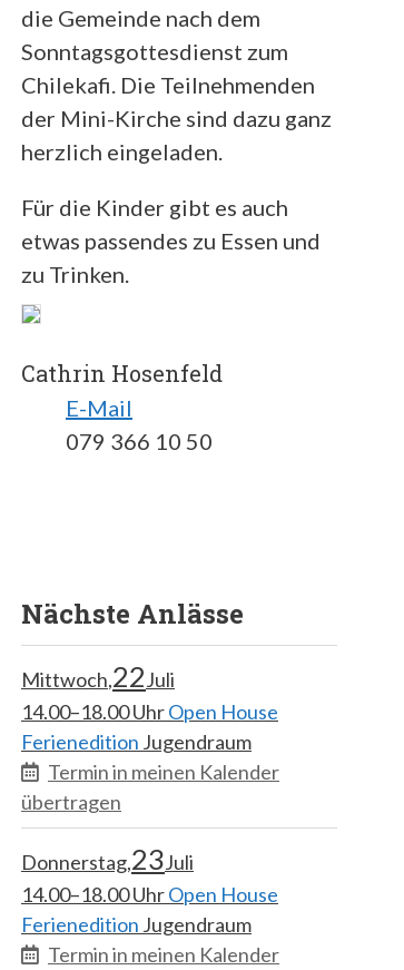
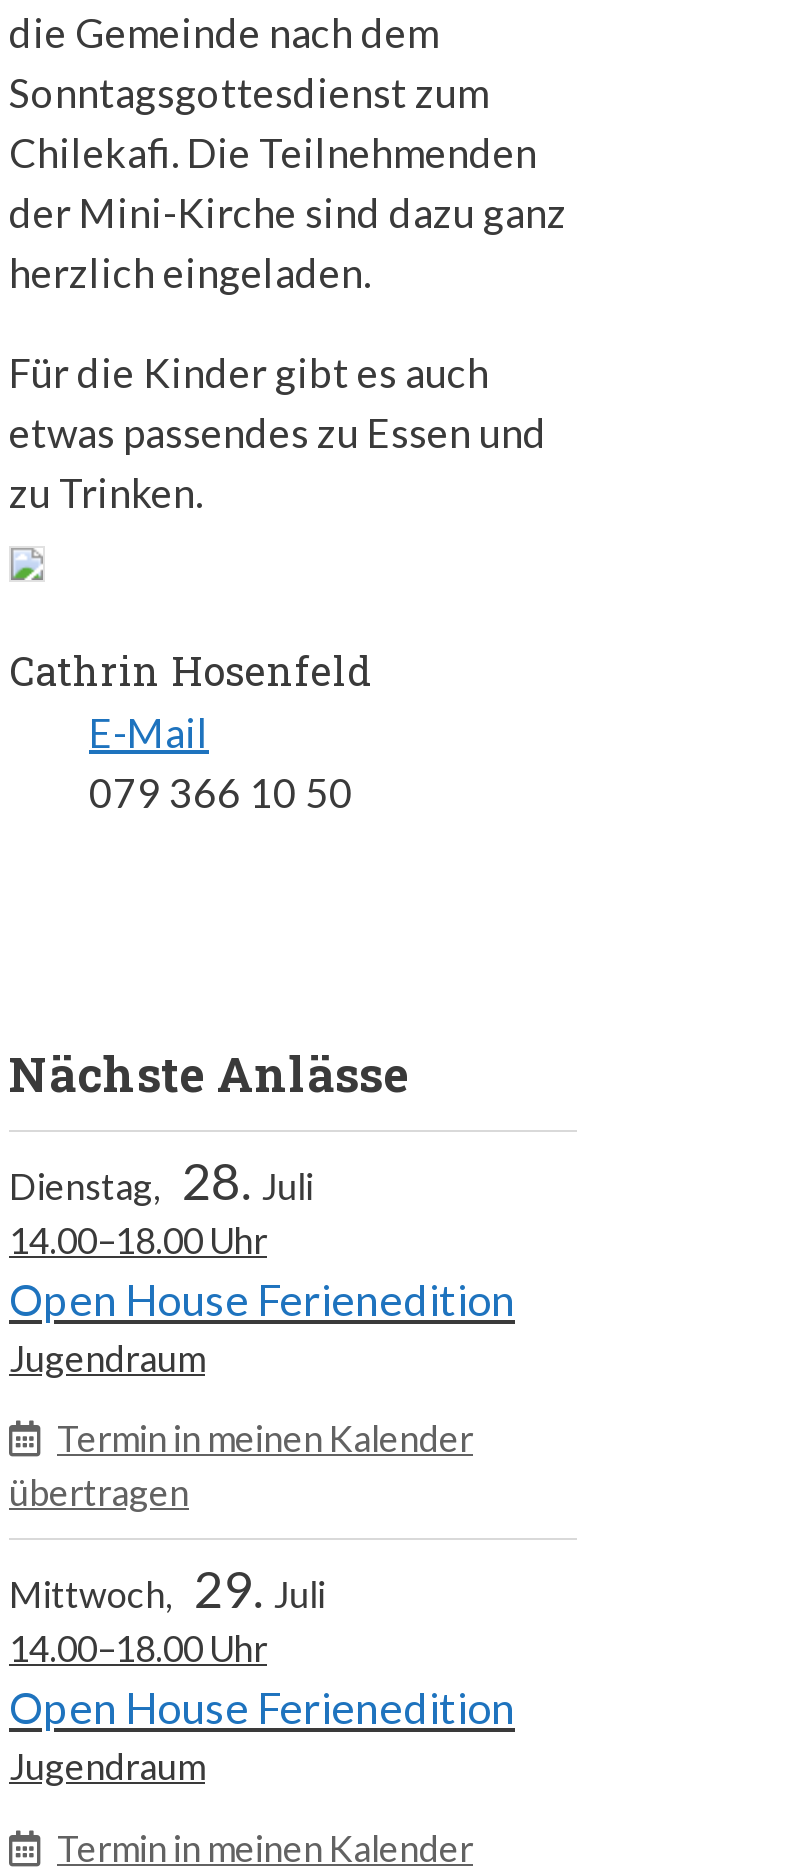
- Mittwoch 22 Juli
- 14.00–18.00 Uhr Open House
- Ferienedition Jugendraum
+ Dienstag
+ 28 Juli
+ 14.00–18.00 Uhr
+ Open House Ferienedition
+ Jugendraum

- Donnerstag 23 Juli
- 14.00–18.00 Uhr Open House
- Ferienedition Jugendraum
+ Mittwoch
+ 29 Juli
+ 14.00–18.00 Uhr
+ Open House Ferienedition
+ Jugendraum
